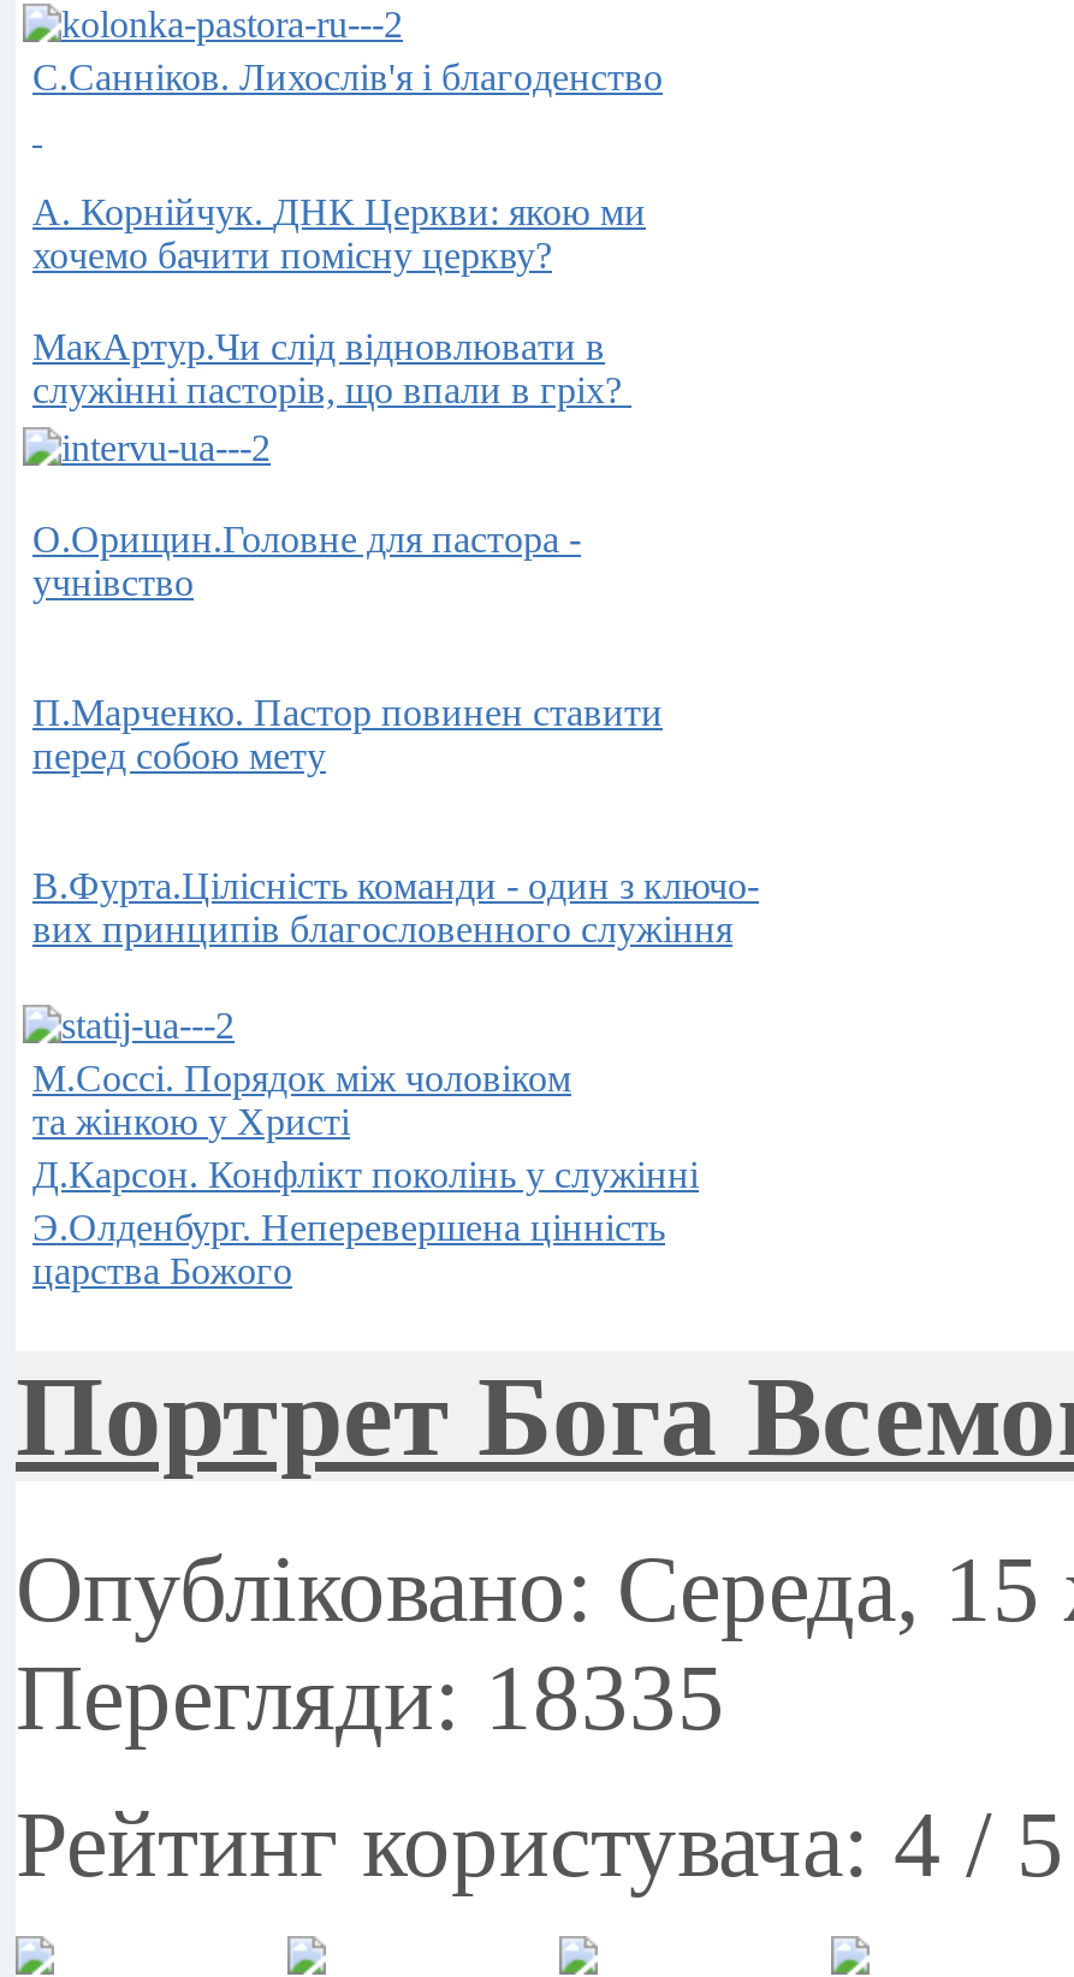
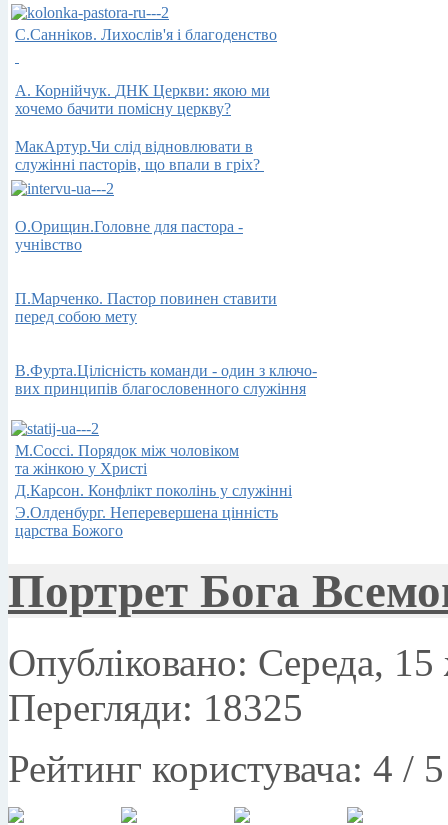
- Перегляди: 18335
+ Перегляди: 18325
